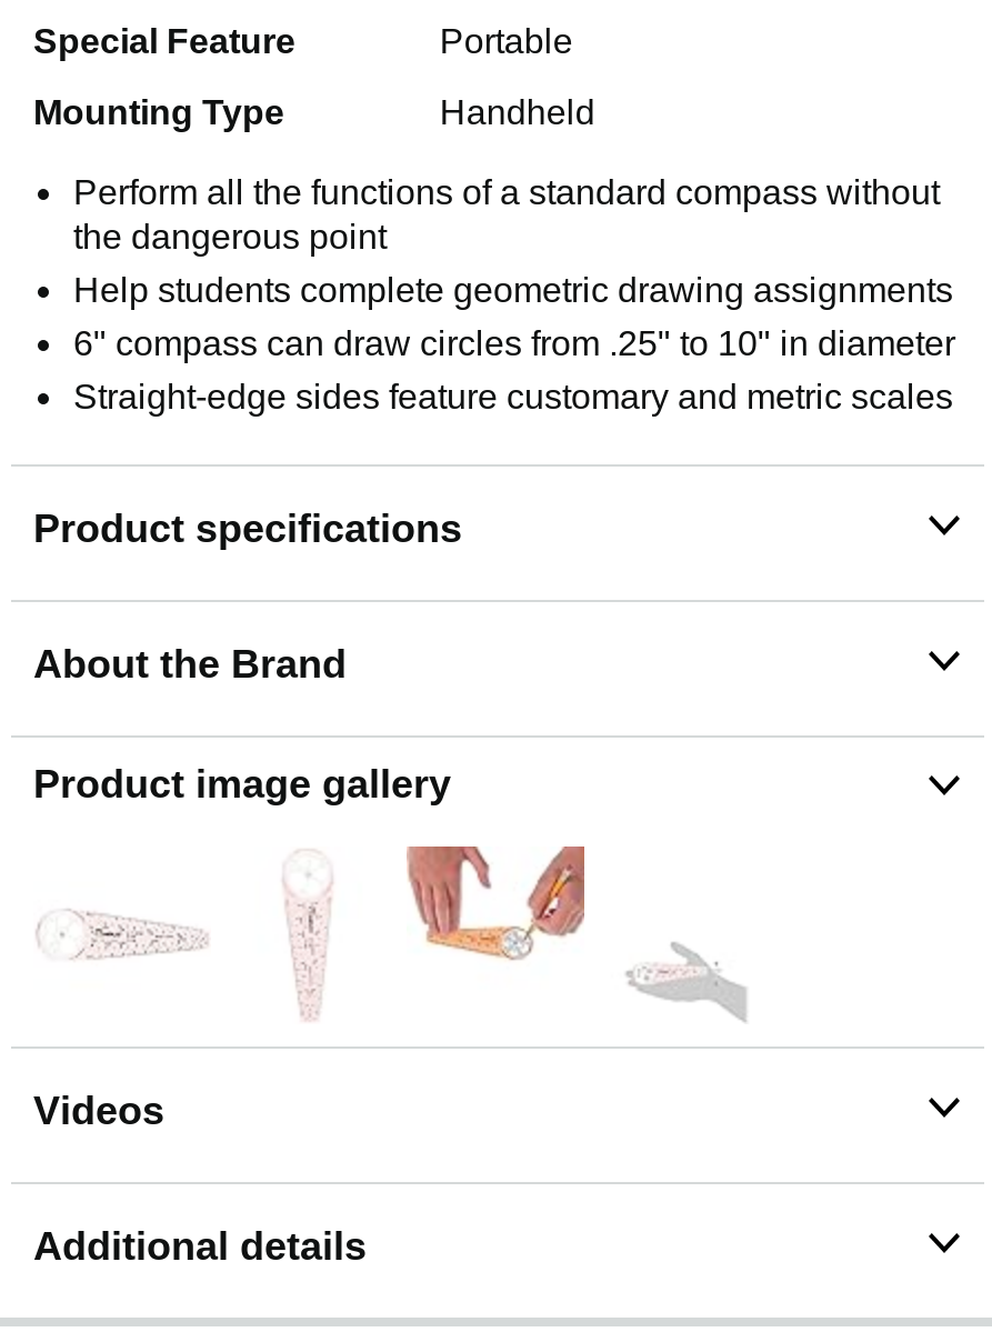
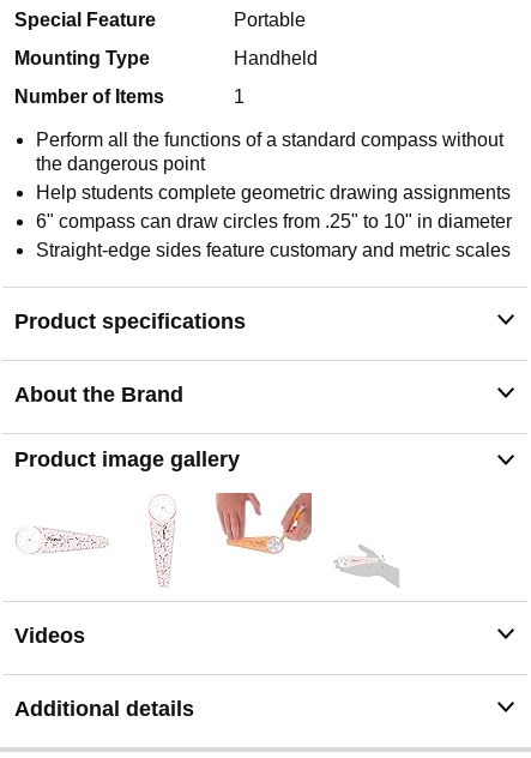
+ Number of Items
+ 1
